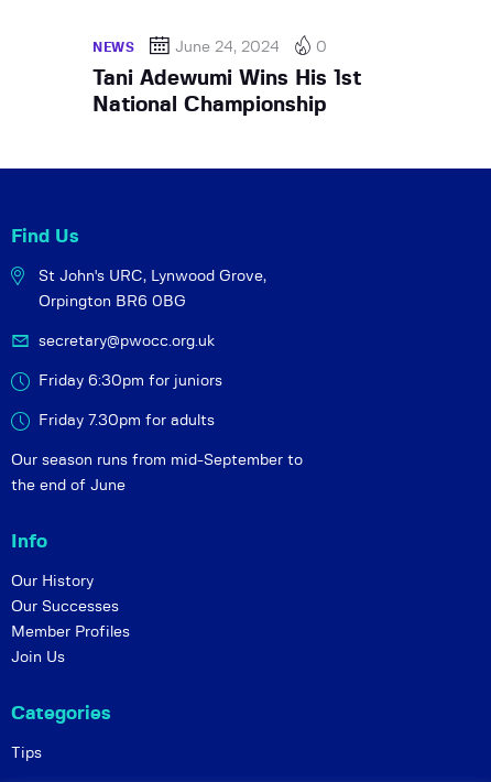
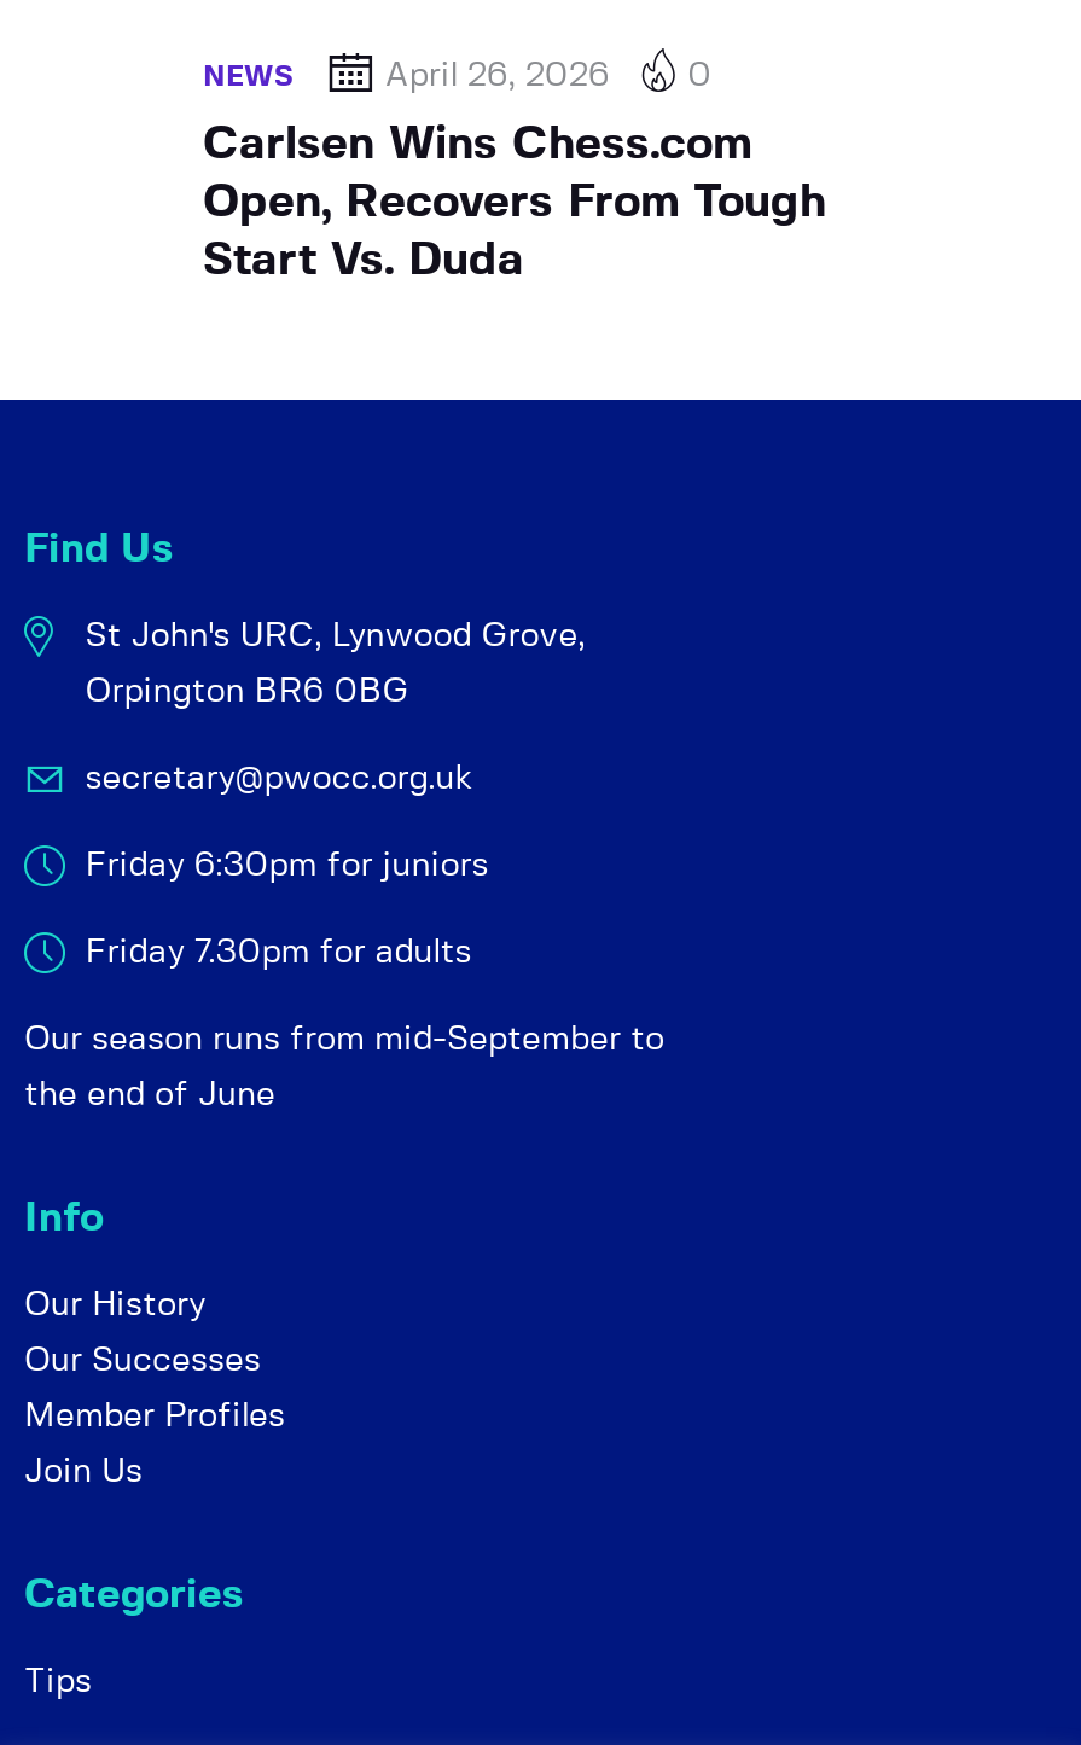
- June 24, 2024
+ April 26, 2026

- Tani Adewumi Wins His 1st
- National Championship
+ Carlsen Wins Chess.com
+ Open, Recovers From Tough
+ Start Vs. Duda
